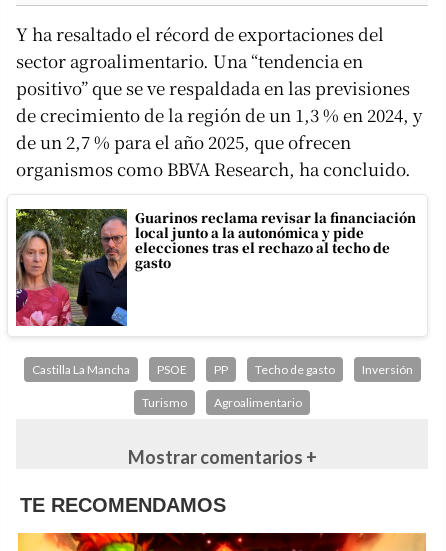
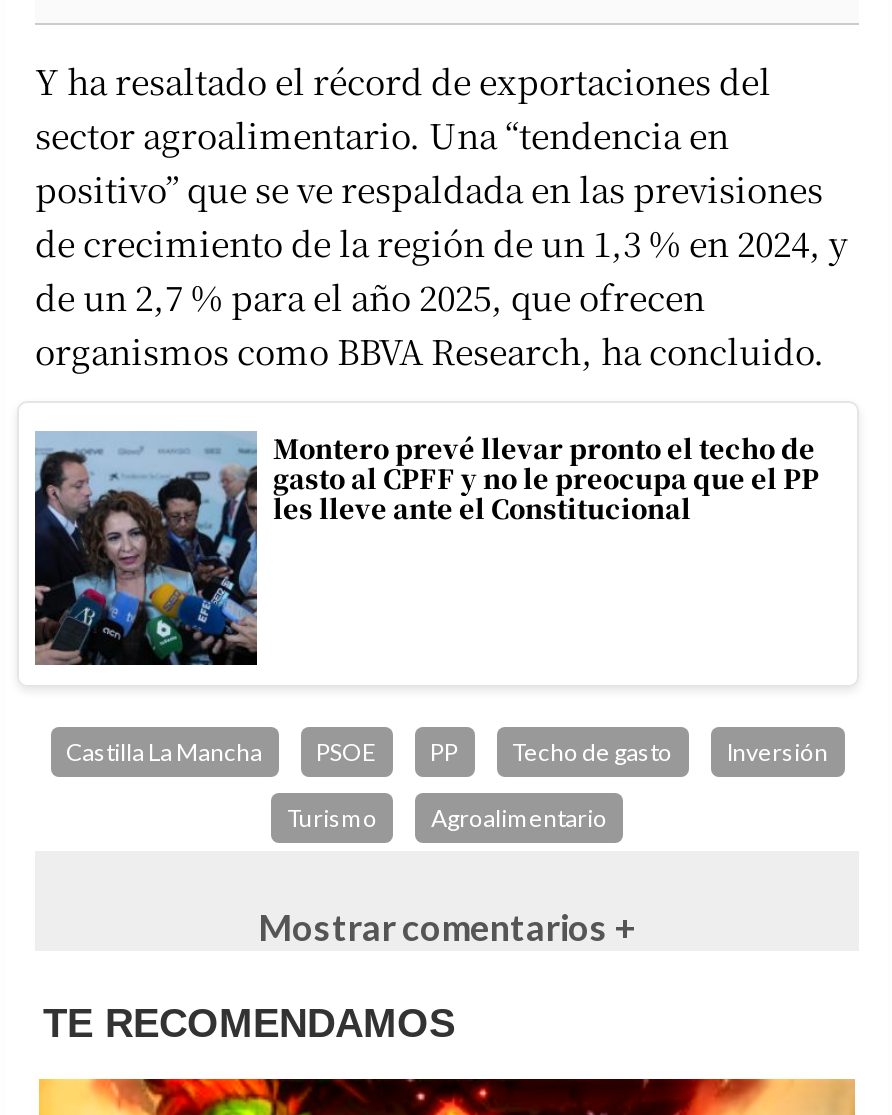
- [image]
- Guarinos reclama revisar la financiación
- local junto a la autonómica y pide
- elecciones tras el rechazo al techo de
- gasto
+ [image]
+ Montero prevé llevar pronto el techo de
+ gasto al CPFF y no le preocupa que el PP
+ les lleve ante el Constitucional
